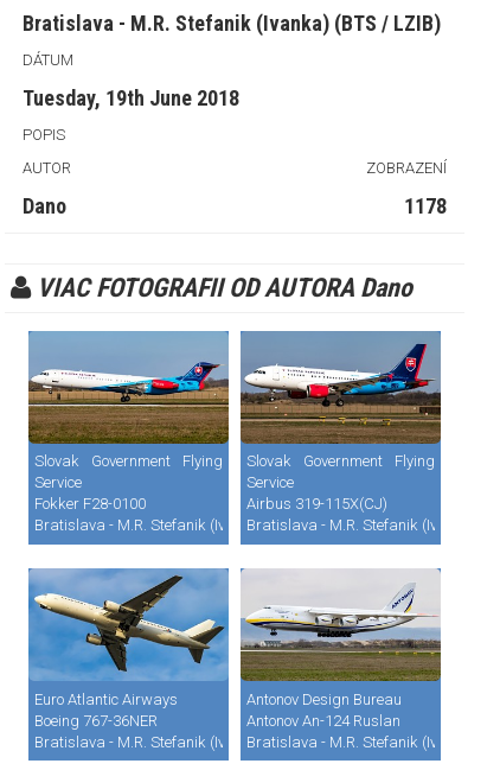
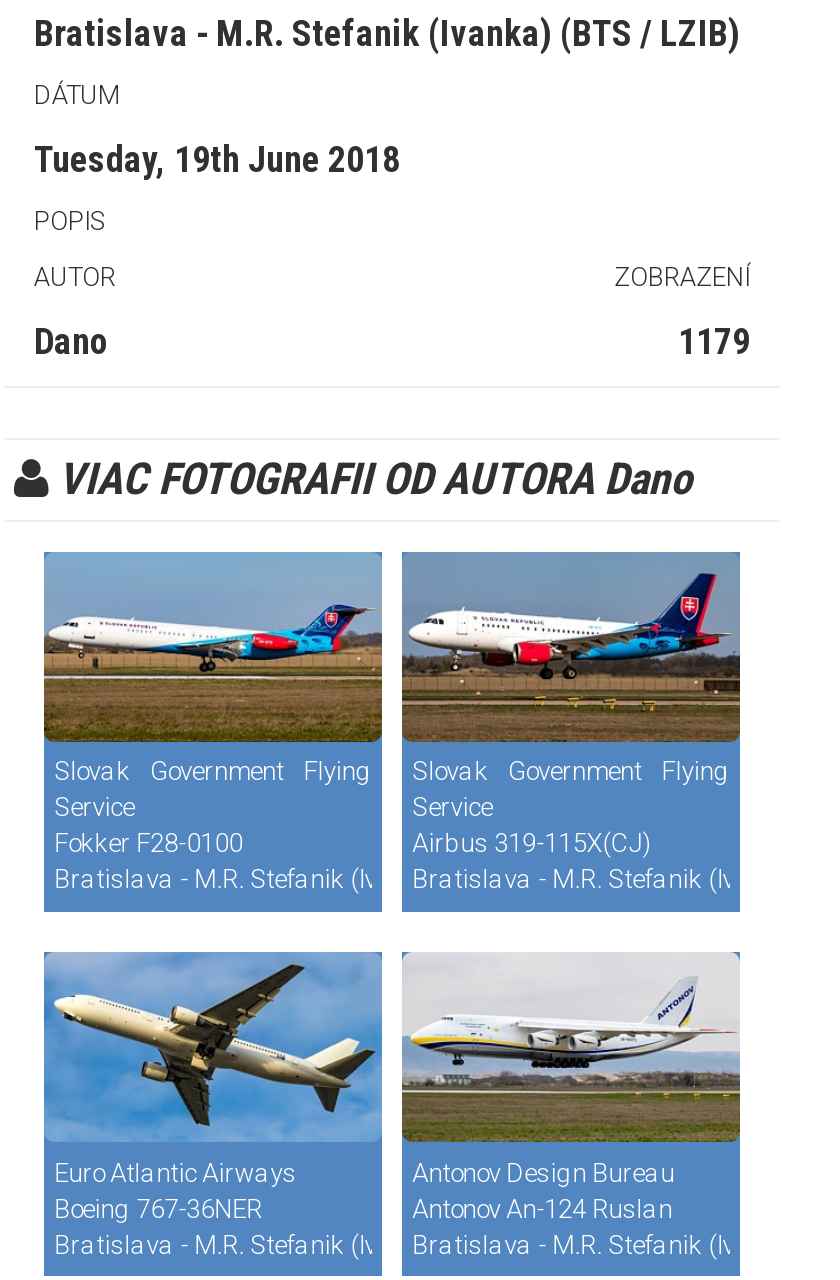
- 1178
+ 1179
